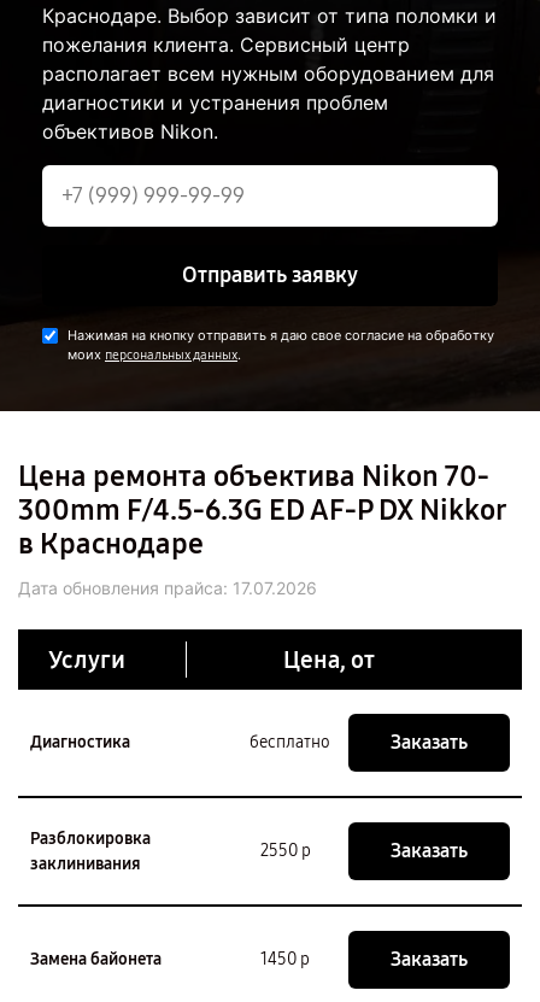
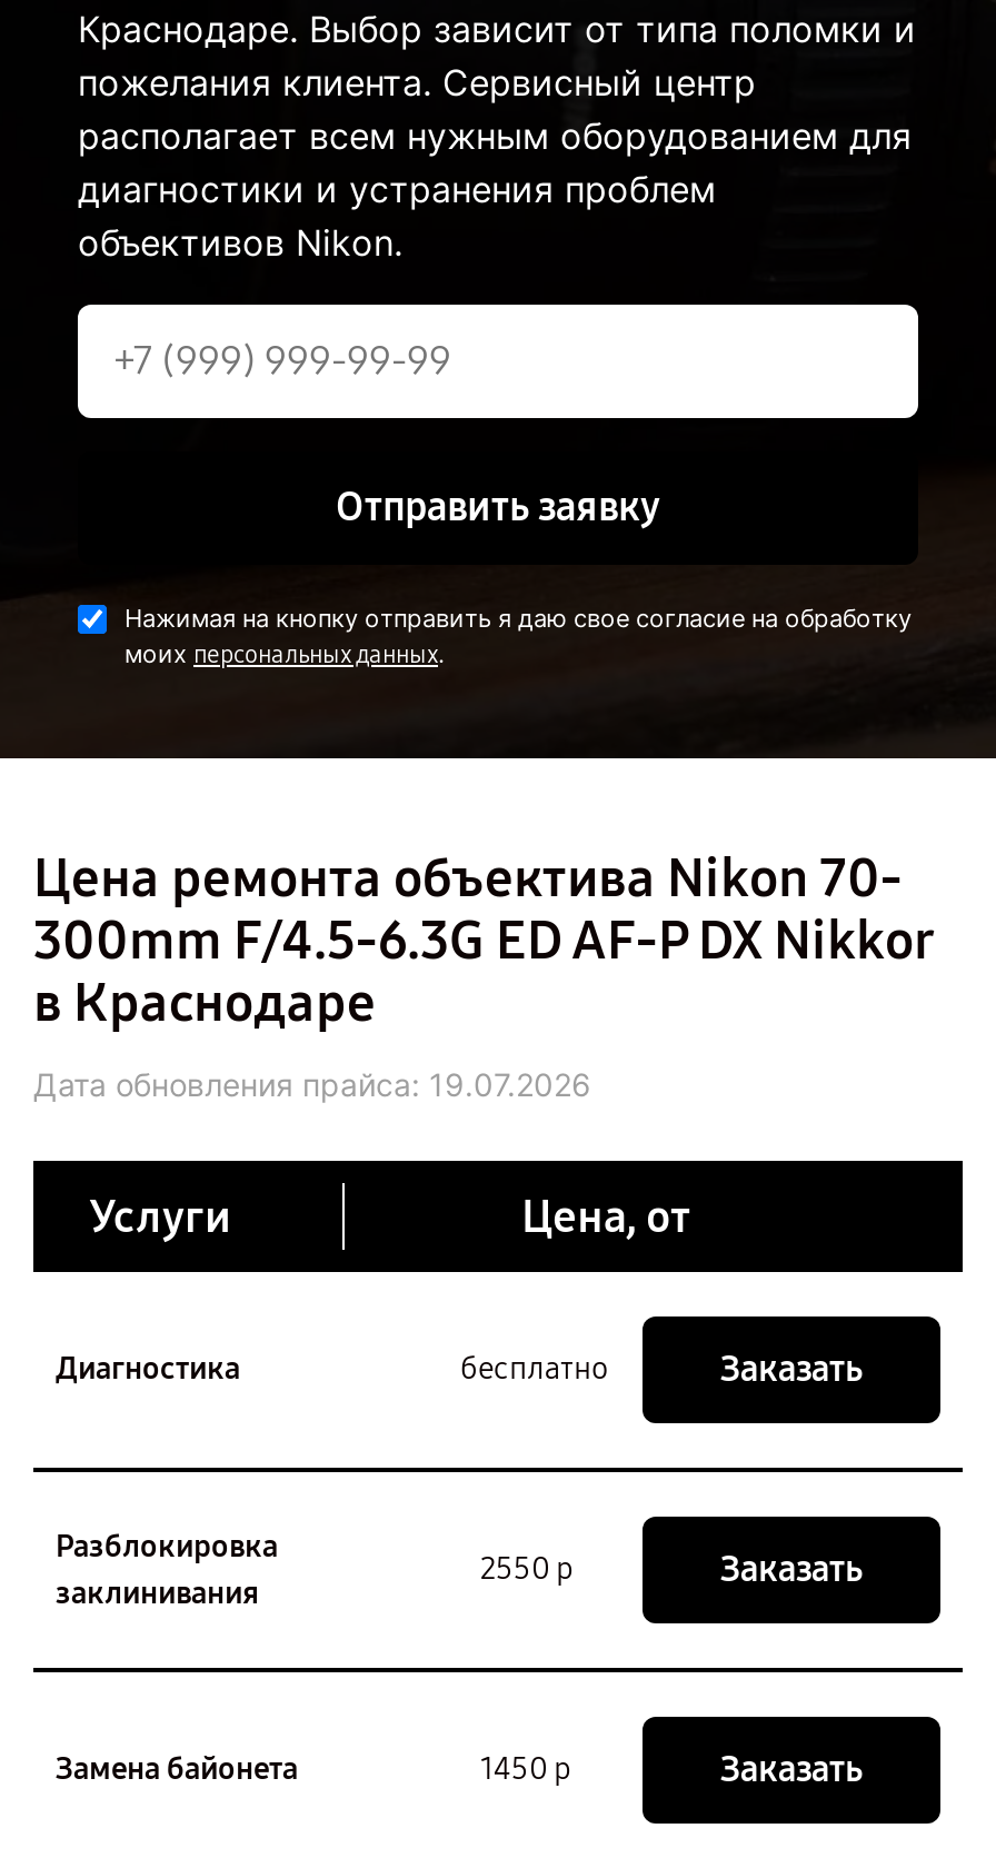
- Дата обновления прайса: 17.07.2026
+ Дата обновления прайса: 19.07.2026
